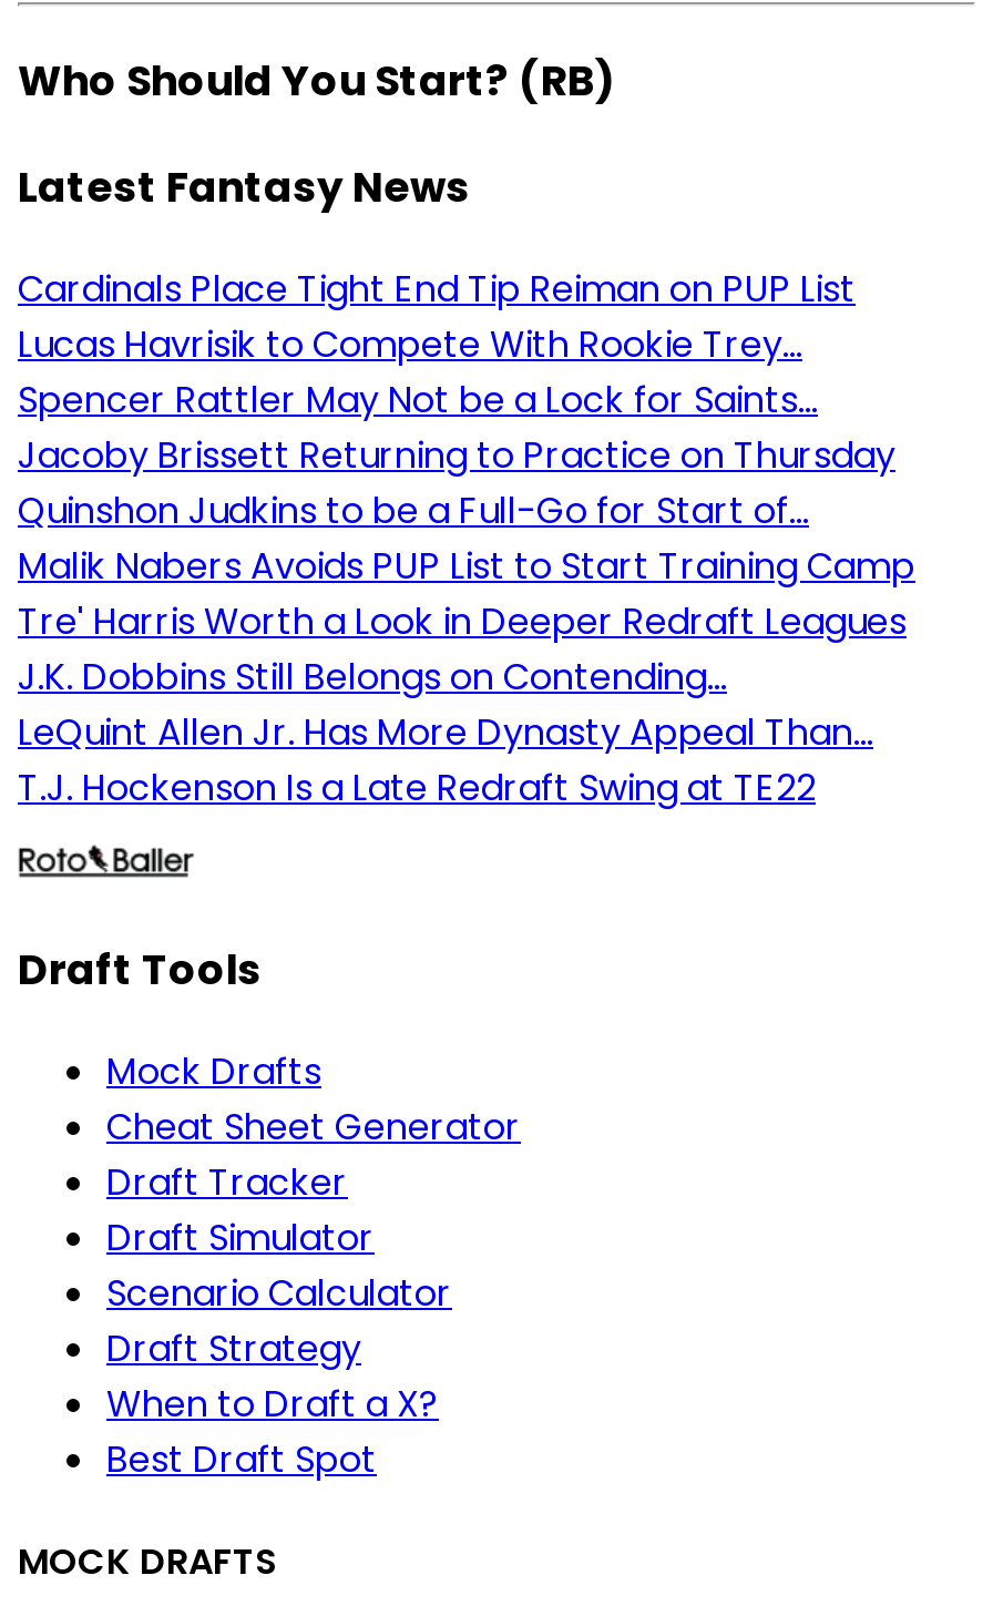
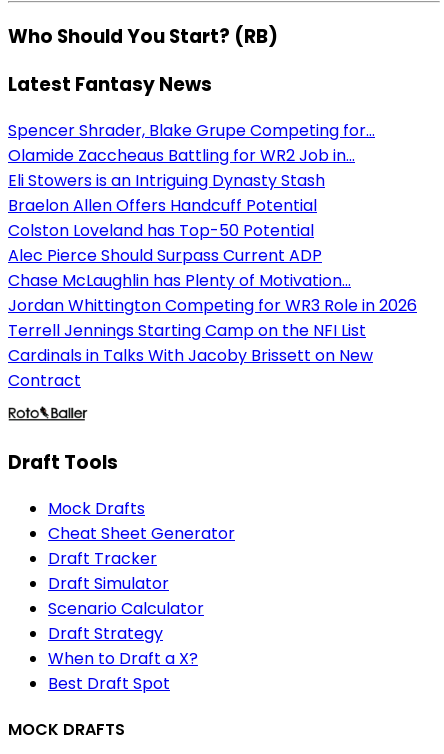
- Cardinals Place Tight End Tip Reiman on PUP List
- Lucas Havrisik to Compete With Rookie Trey...
- Spencer Rattler May Not be a Lock for Saints...
- Jacoby Brissett Returning to Practice on Thursday
- Quinshon Judkins to be a Full-Go for Start of...
- Malik Nabers Avoids PUP List to Start Training Camp
- Tre' Harris Worth a Look in Deeper Redraft Leagues
- J.K. Dobbins Still Belongs on Contending...
- LeQuint Allen Jr. Has More Dynasty Appeal Than...
- T.J. Hockenson Is a Late Redraft Swing at TE22
+ Spencer Shrader, Blake Grupe Competing for...
+ Olamide Zaccheaus Battling for WR2 Job in...
+ Eli Stowers is an Intriguing Dynasty Stash
+ Braelon Allen Offers Handcuff Potential
+ Colston Loveland has Top-50 Potential
+ Alec Pierce Should Surpass Current ADP
+ Chase McLaughlin has Plenty of Motivation...
+ Jordan Whittington Competing for WR3 Role in 2026
+ Terrell Jennings Starting Camp on the NFI List
+ Cardinals in Talks With Jacoby Brissett on New
+ Contract
